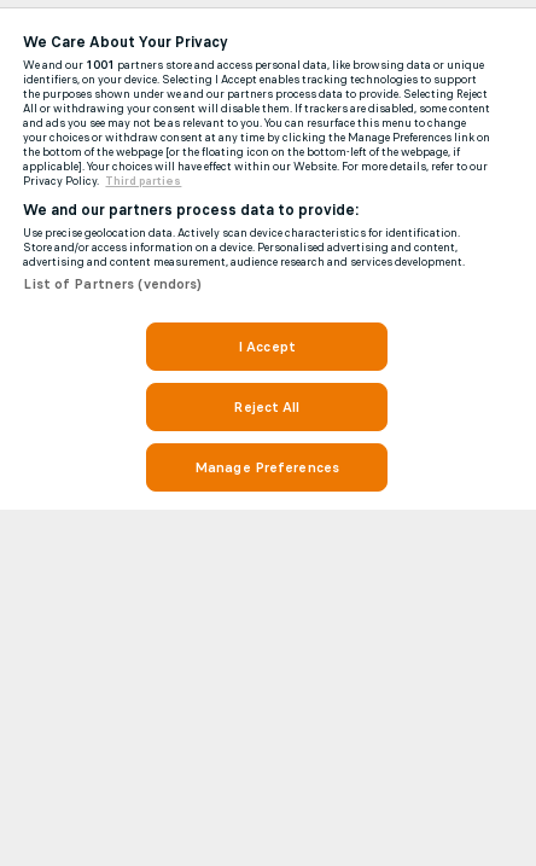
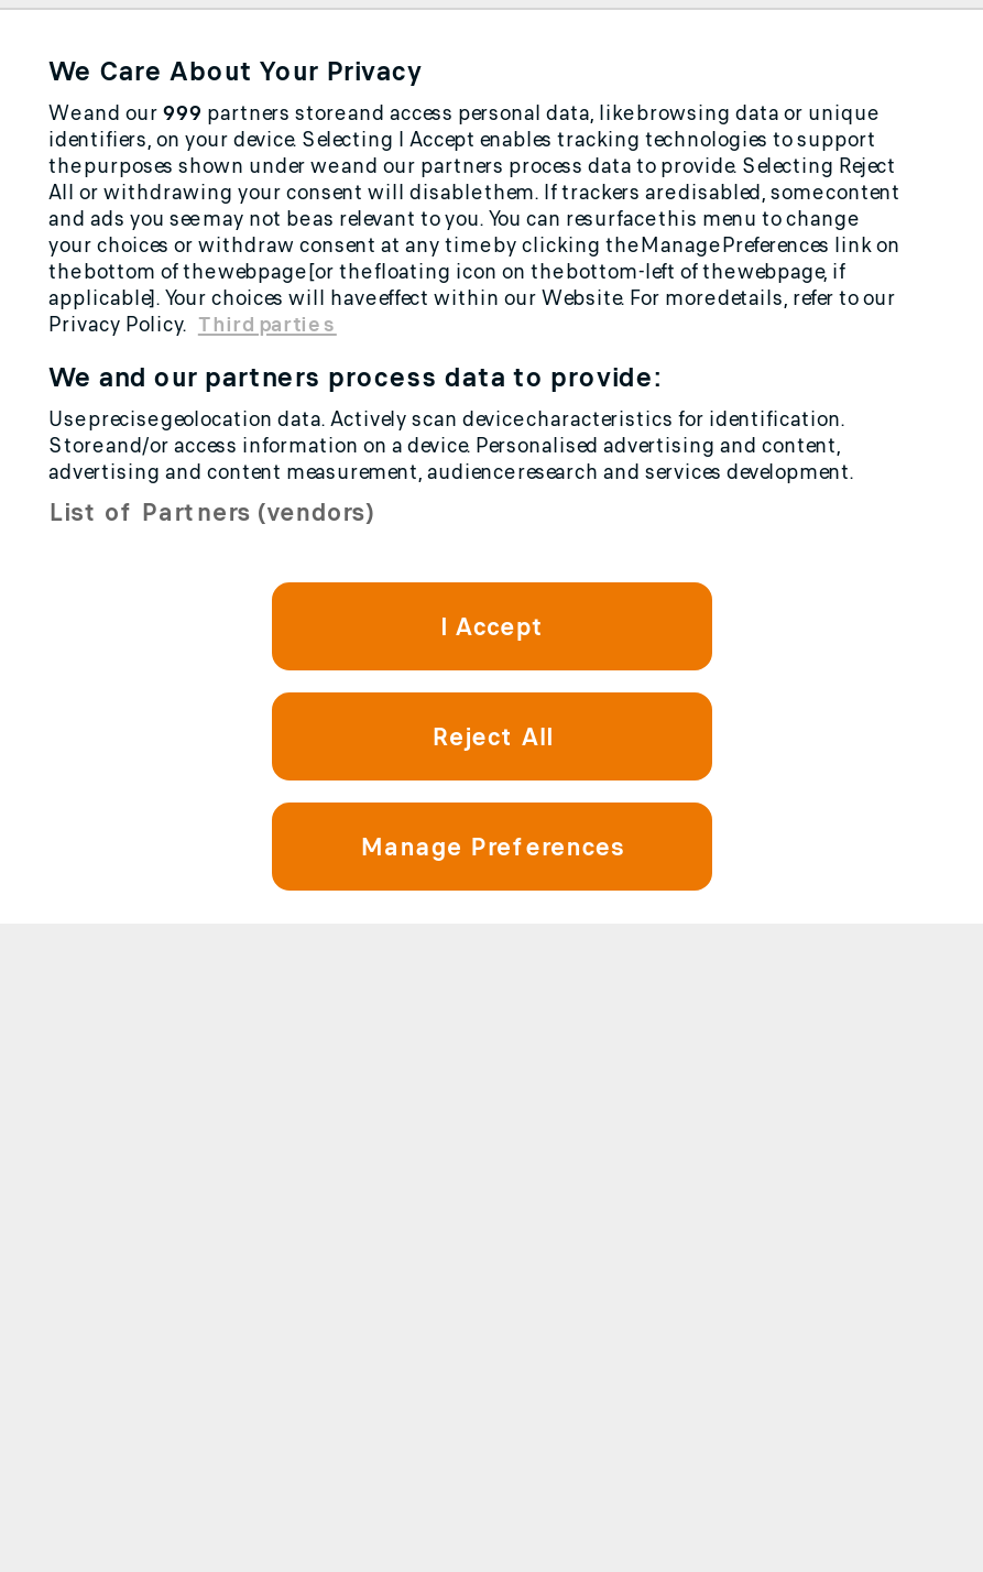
- We and our 1001 partners store and access personal data, like browsing data or unique
+ We and our 999 partners store and access personal data, like browsing data or unique
